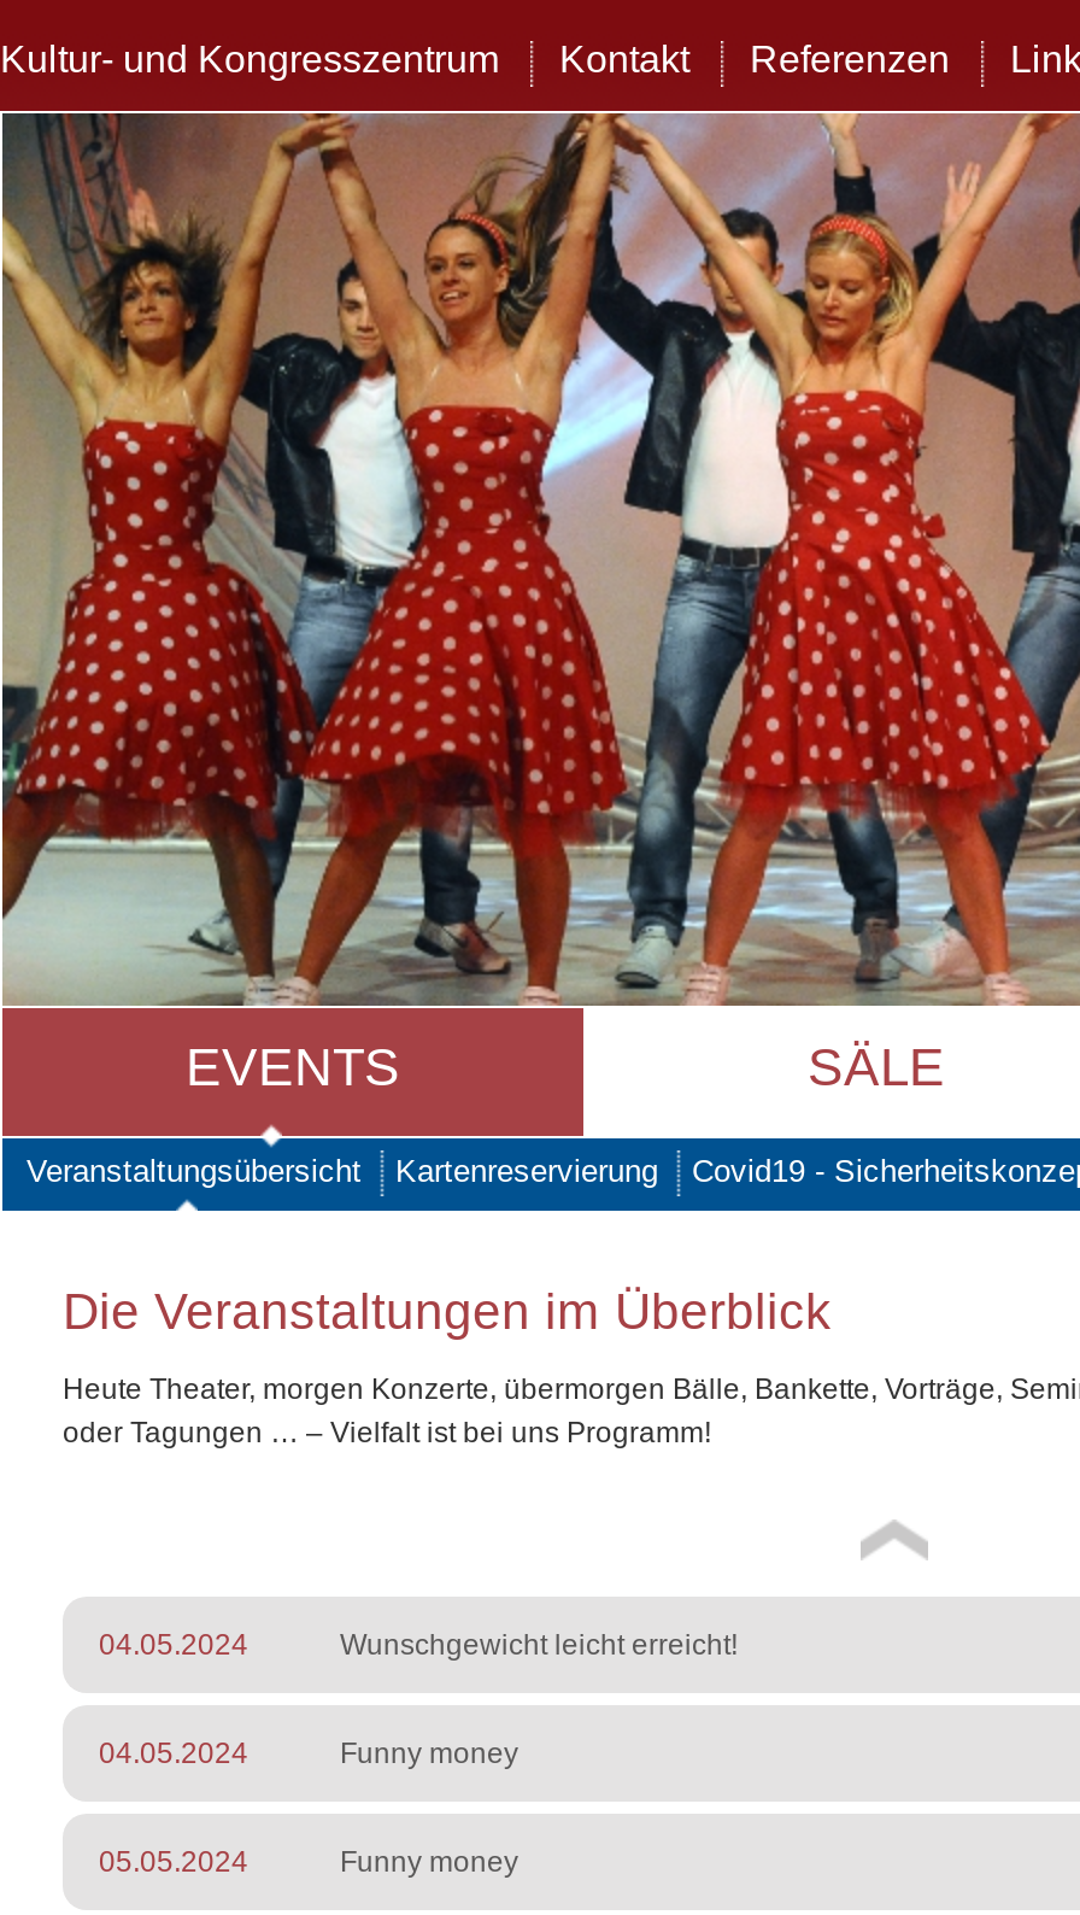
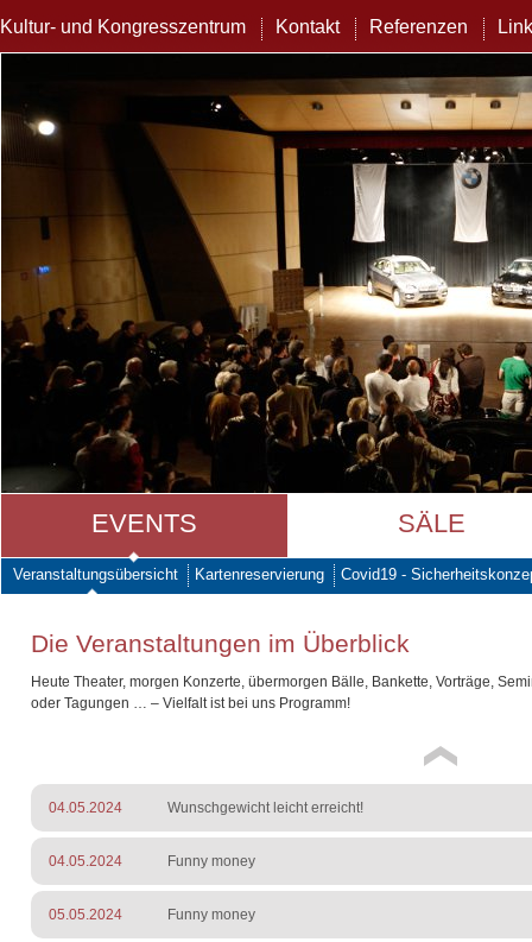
- [image]
+ [image]
